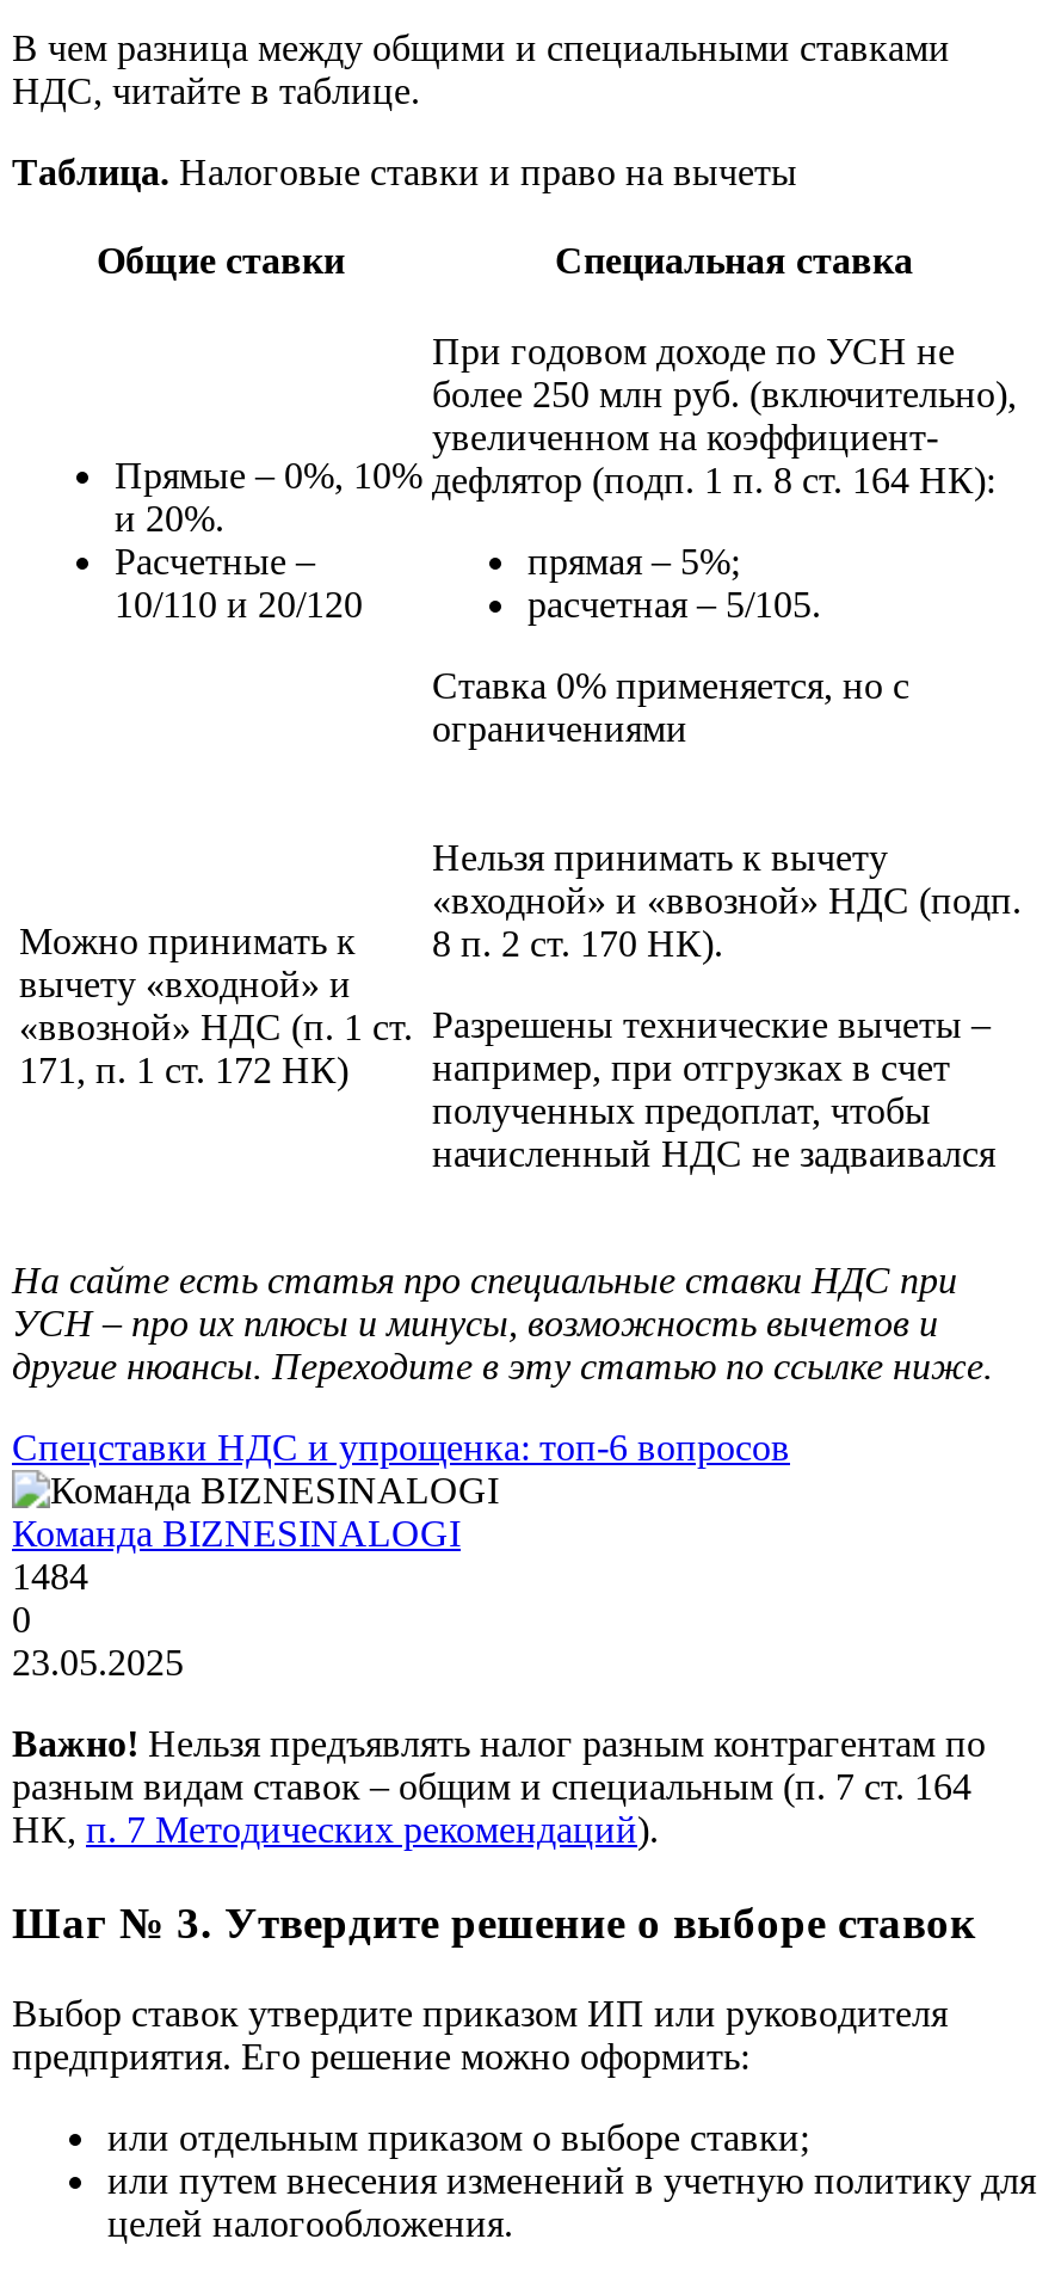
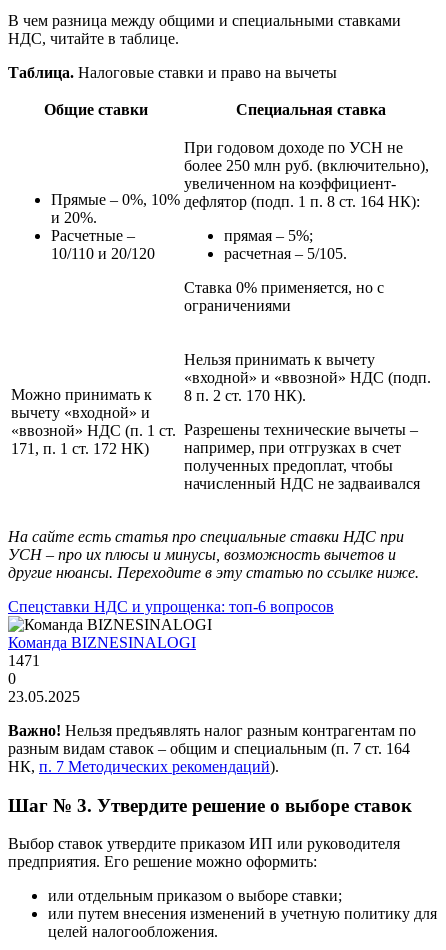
- 1484
+ 1471
